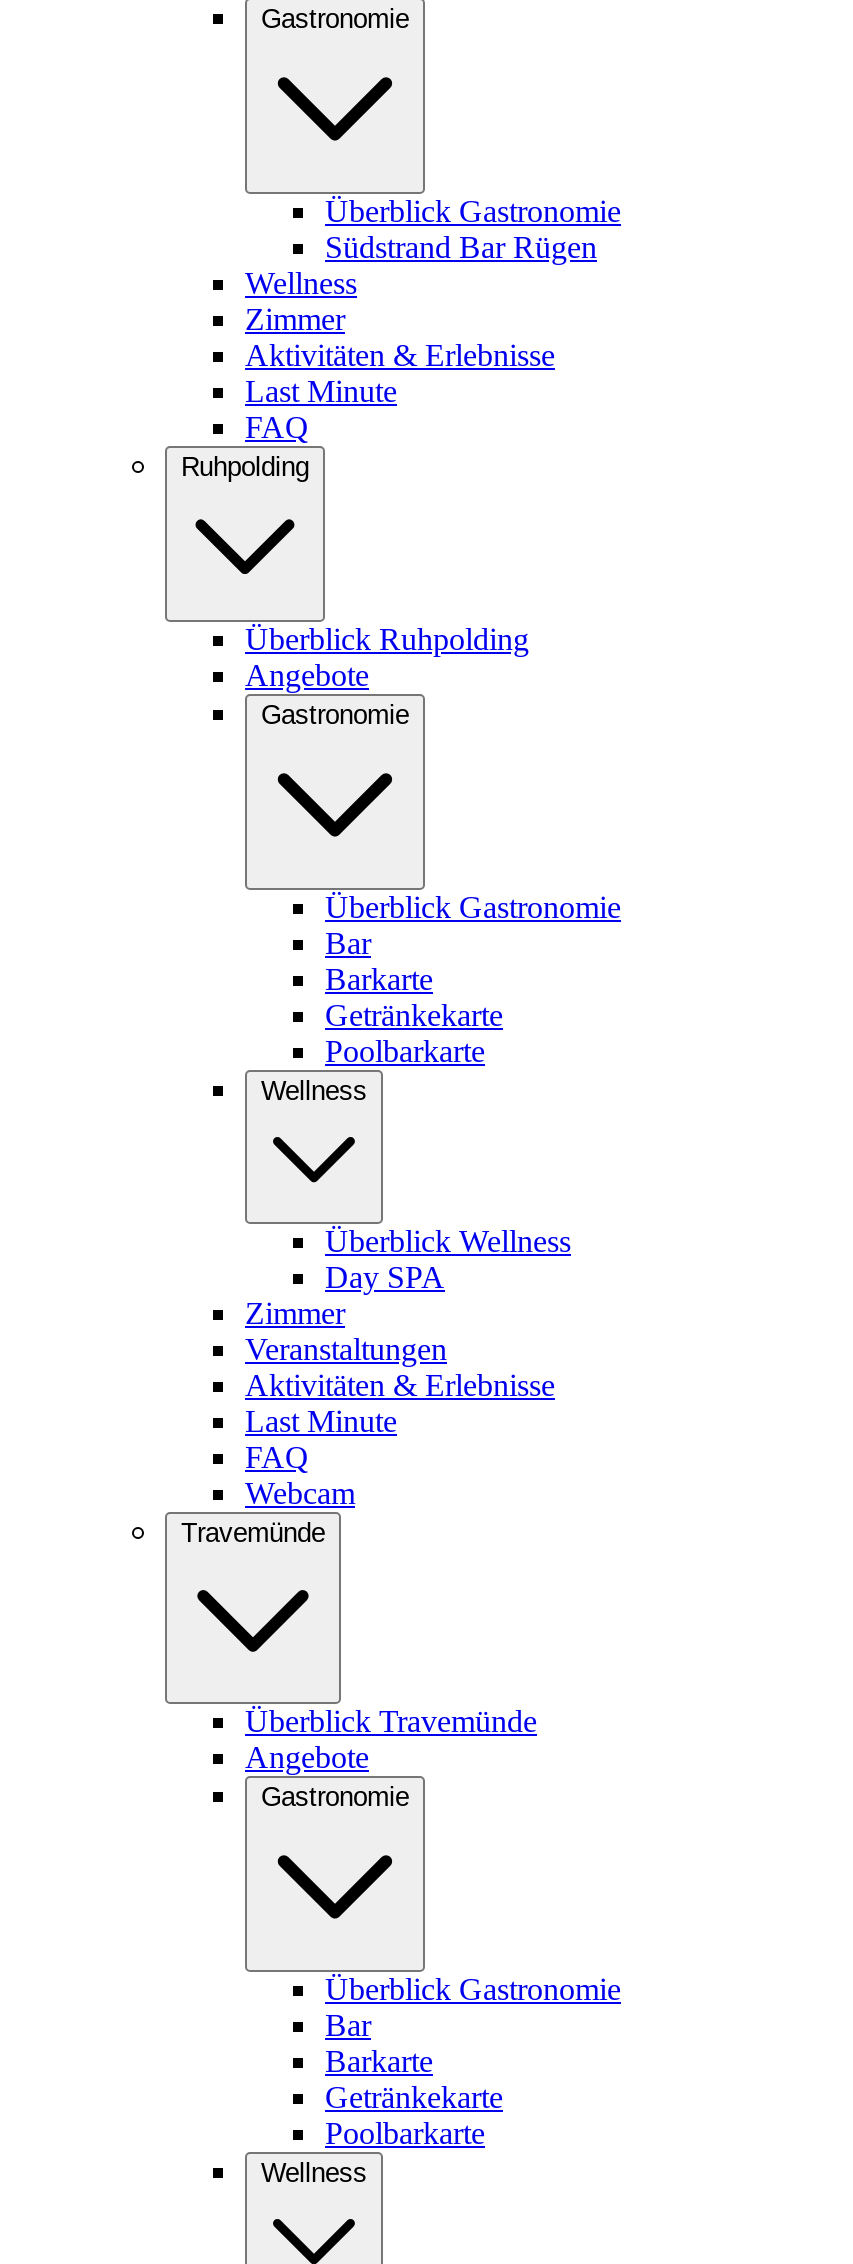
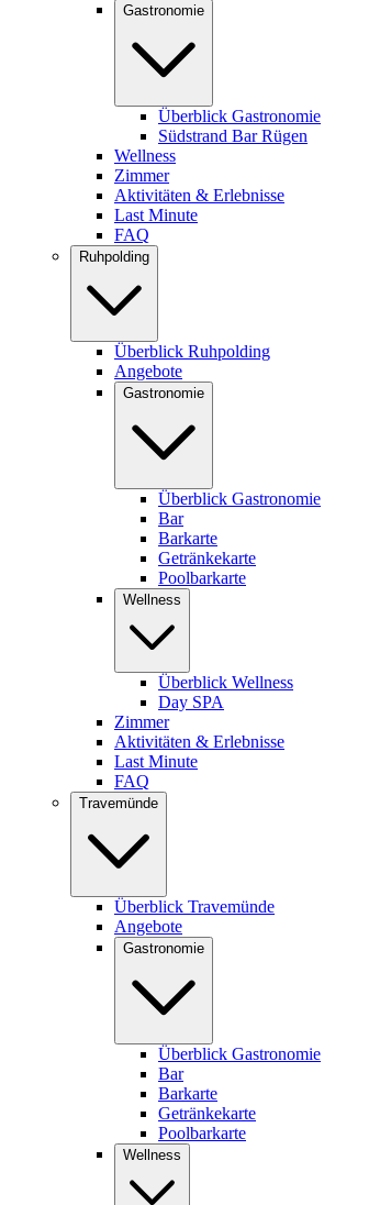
- Veranstaltungen

- Webcam
